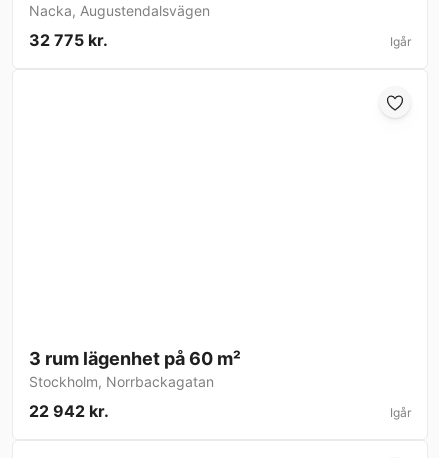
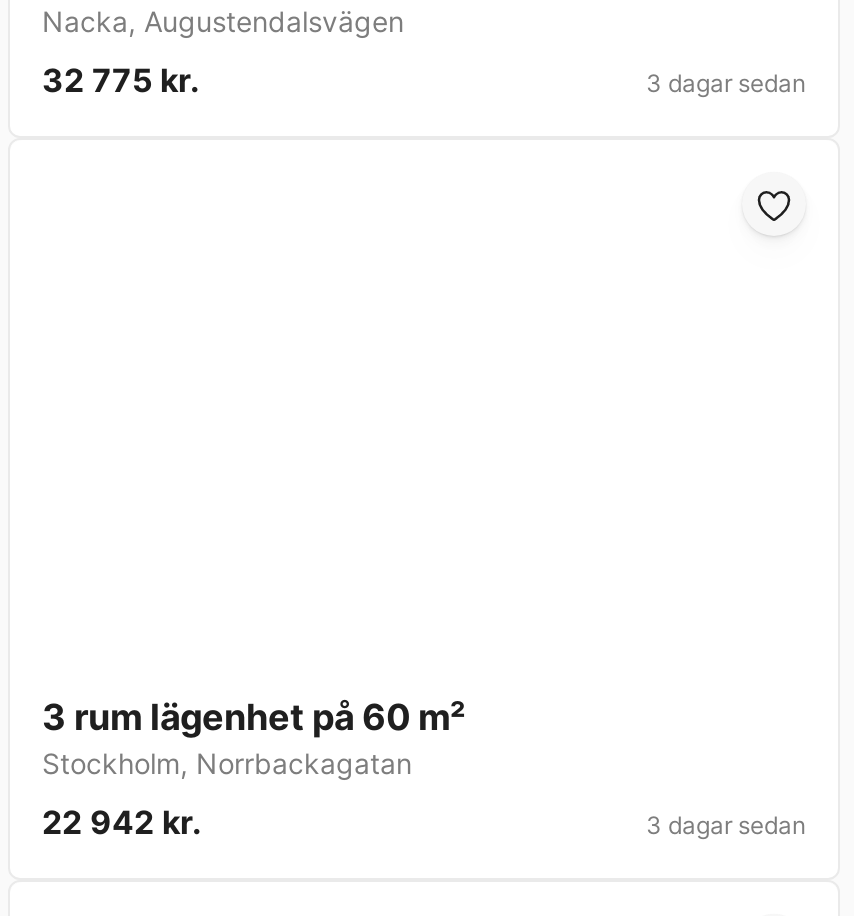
- Igår
+ 3 dagar sedan

- Igår
+ 3 dagar sedan
